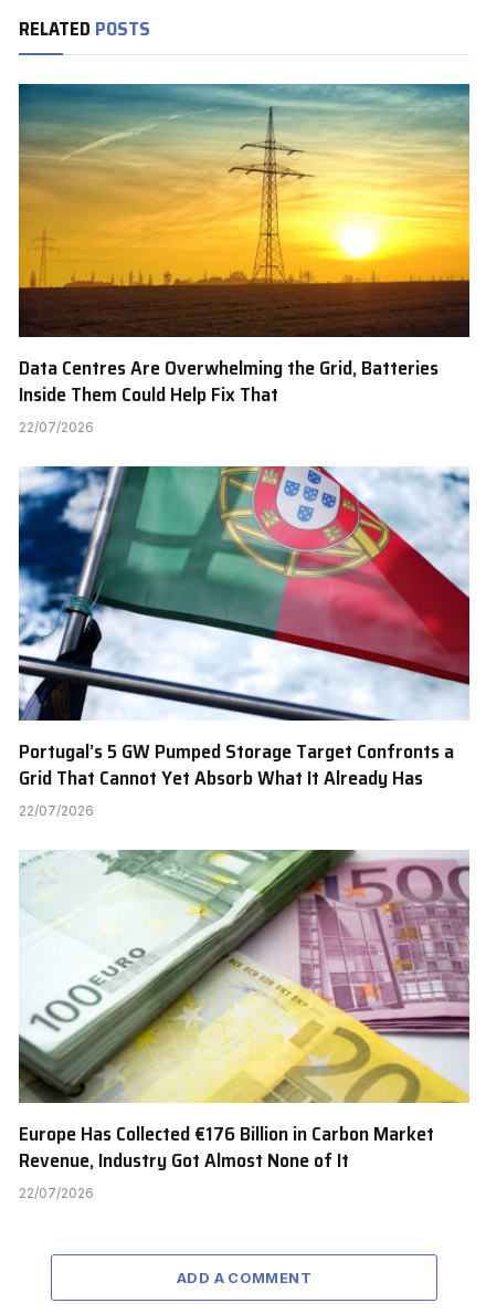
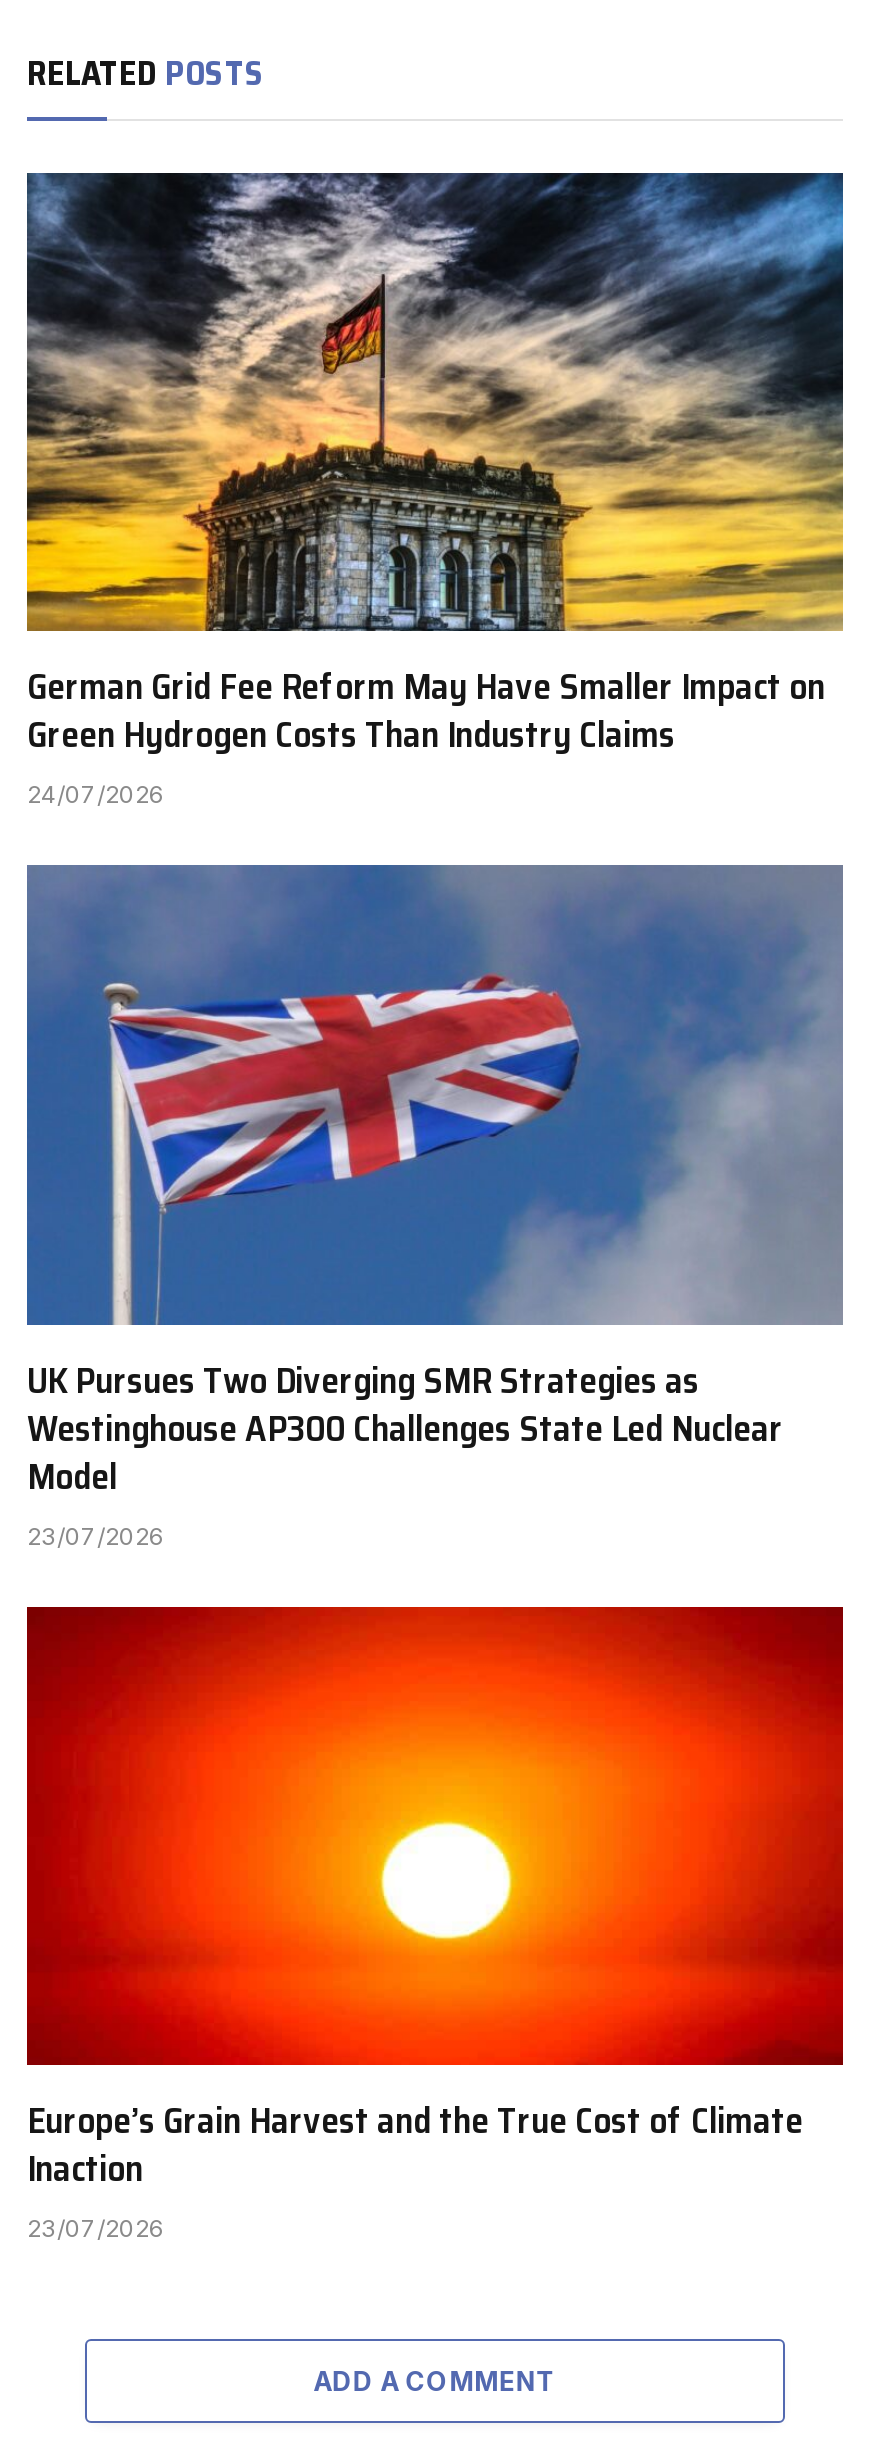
- [image]
- Data Centres Are Overwhelming the Grid, Batteries
- Inside Them Could Help Fix That
- 22/07/2026
+ [image]
+ German Grid Fee Reform May Have Smaller Impact on
+ Green Hydrogen Costs Than Industry Claims
+ 24/07/2026

- [image]
- Portugal’s 5 GW Pumped Storage Target Confronts a
- Grid That Cannot Yet Absorb What It Already Has
- 22/07/2026
+ [image]
+ UK Pursues Two Diverging SMR Strategies as
+ Westinghouse AP300 Challenges State Led Nuclear
+ Model
+ 23/07/2026

- [image]
- Europe Has Collected €176 Billion in Carbon Market
- Revenue, Industry Got Almost None of It
- 22/07/2026
+ [image]
+ Europe’s Grain Harvest and the True Cost of Climate
+ Inaction
+ 23/07/2026
